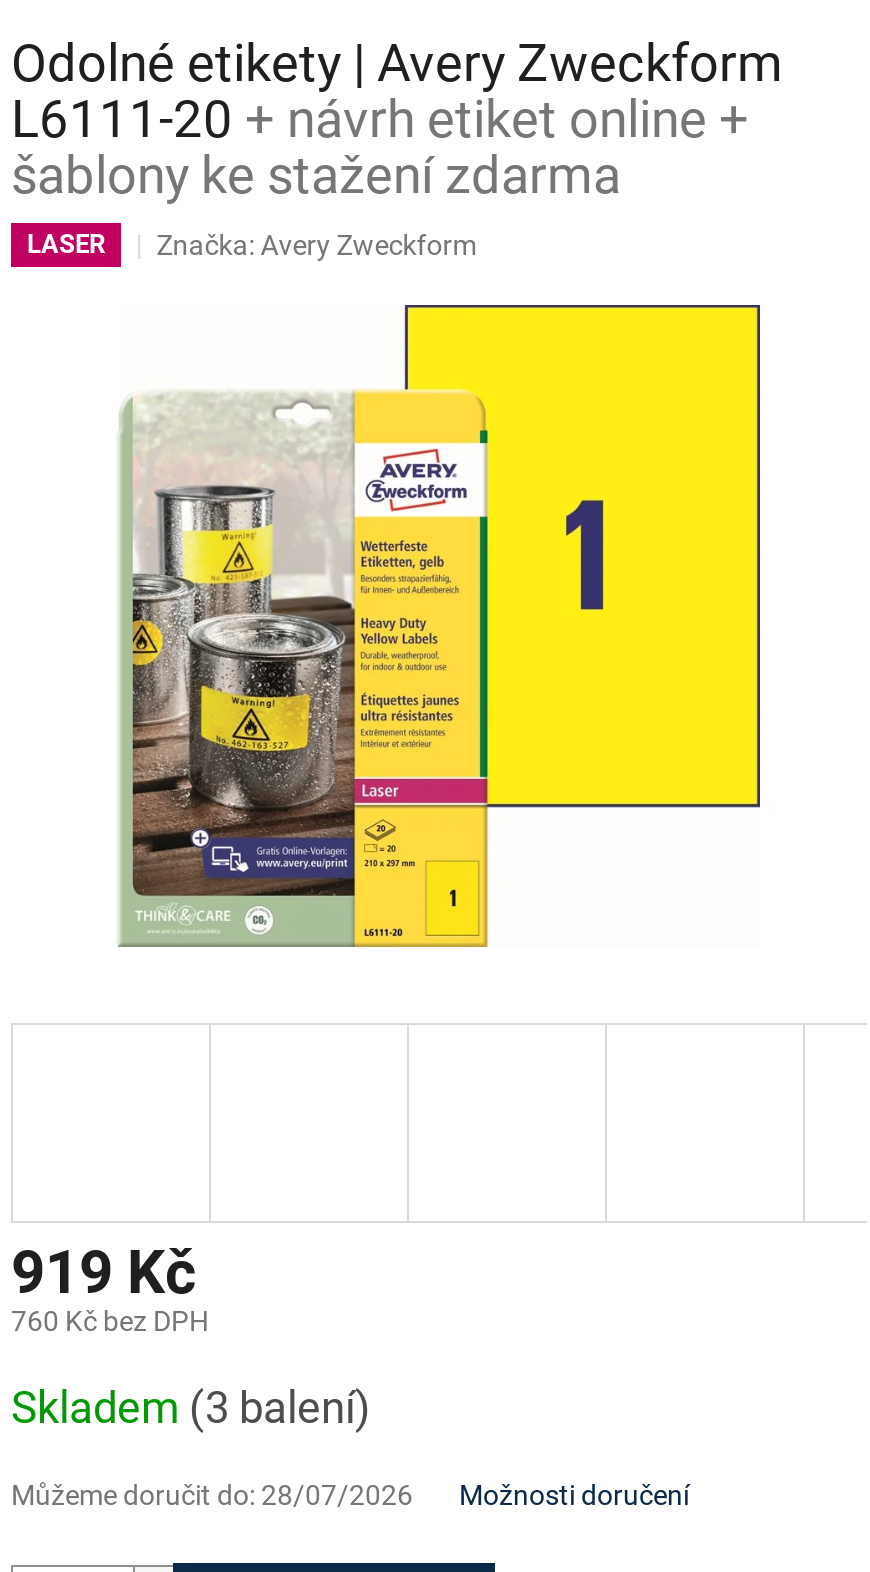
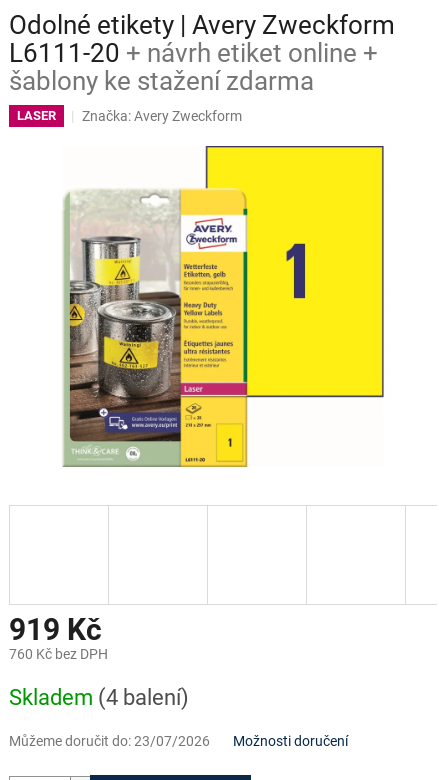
- Skladem (3 balení)
+ Skladem (4 balení)

- Můžeme doručit do: 28/07/2026
+ Můžeme doručit do: 23/07/2026
